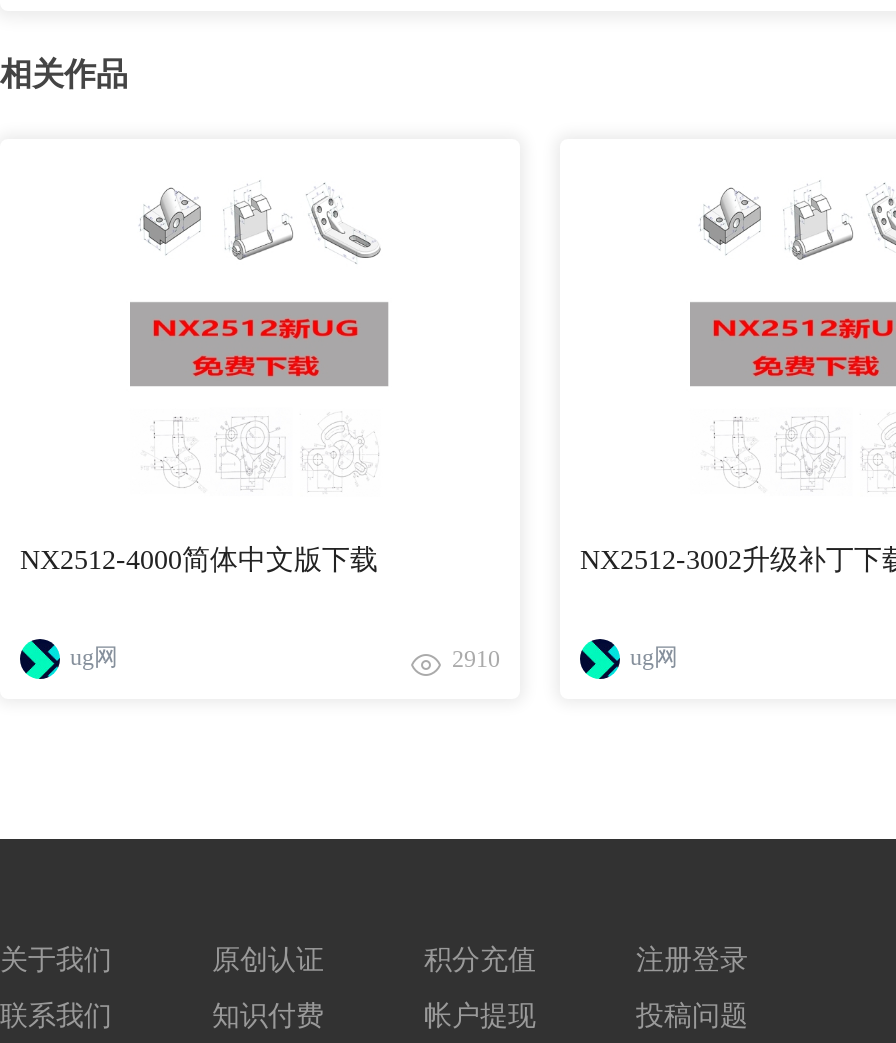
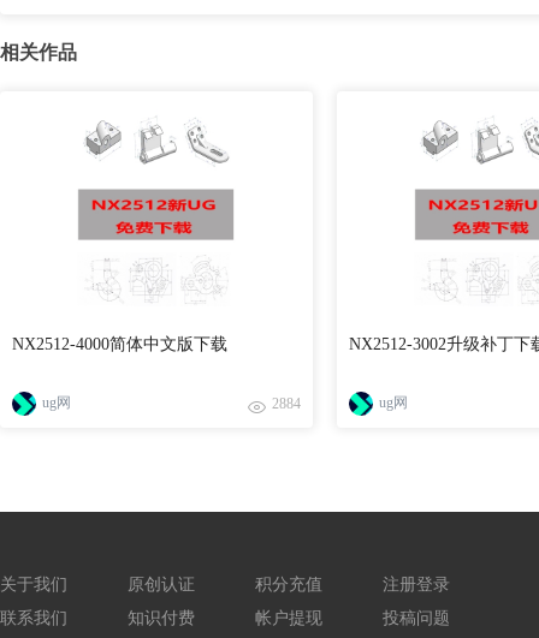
- 2910
+ 2884
